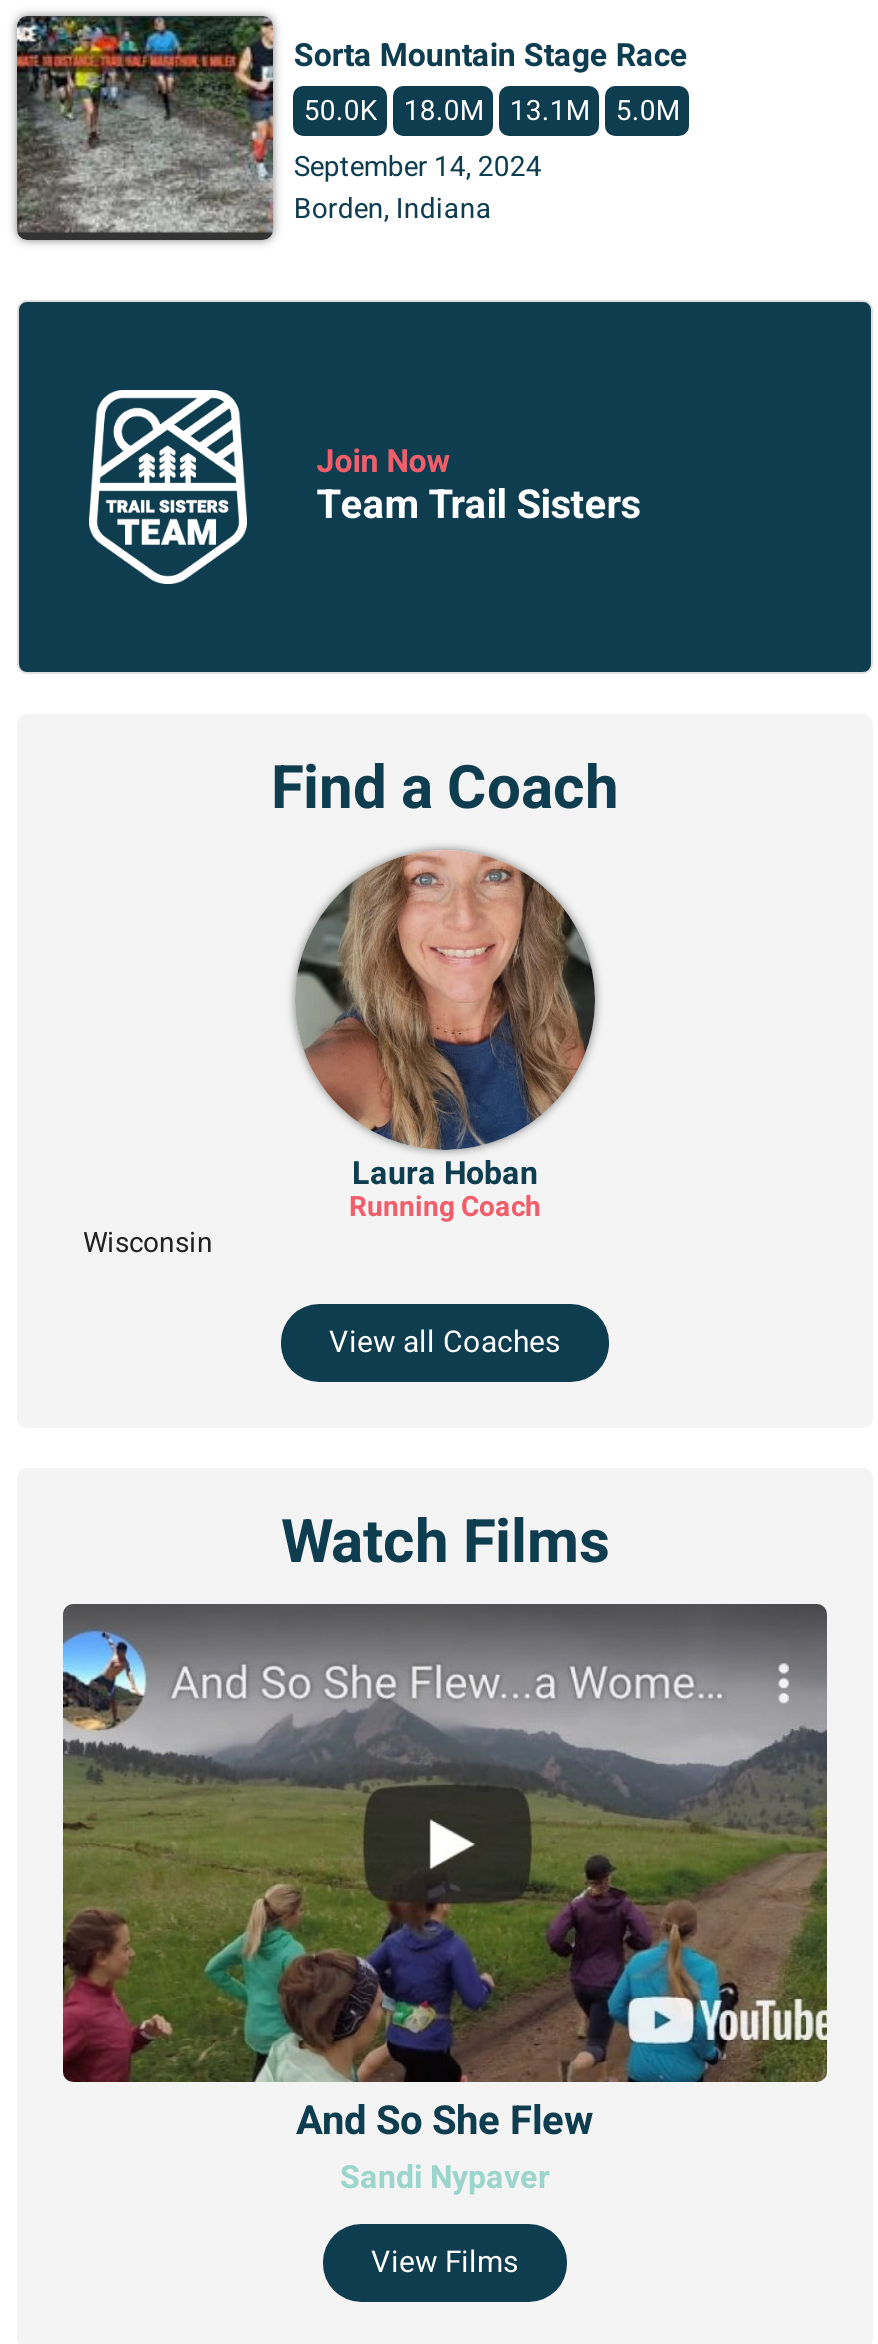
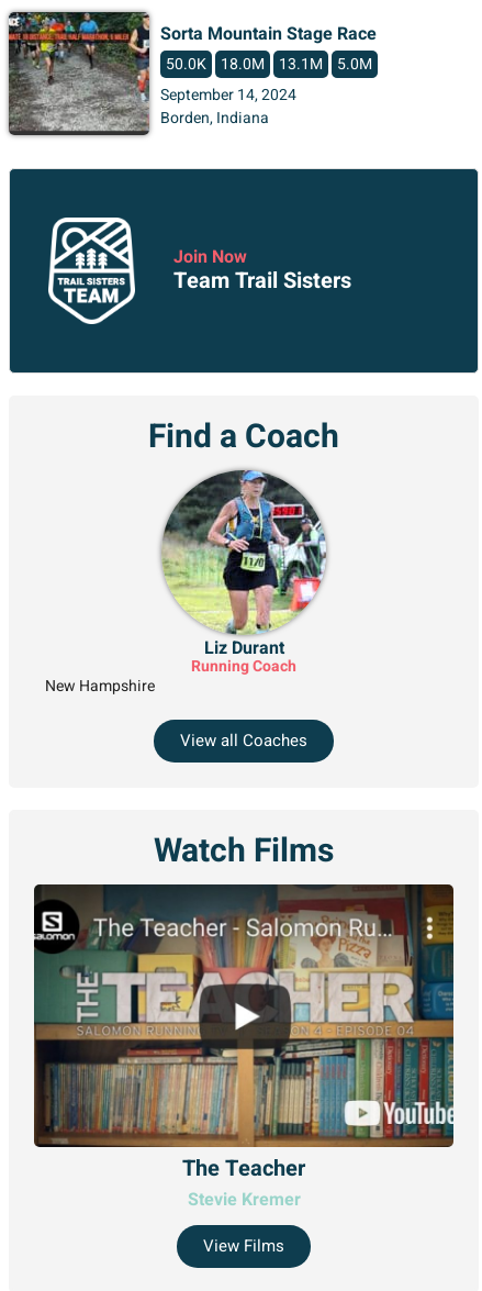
- [image]
- Laura Hoban
+ [image]
+ Liz Durant

- Wisconsin
+ New Hampshire

- [image]
- And So She Flew
- Sandi Nypaver
+ [image]
+ The Teacher
+ Stevie Kremer
